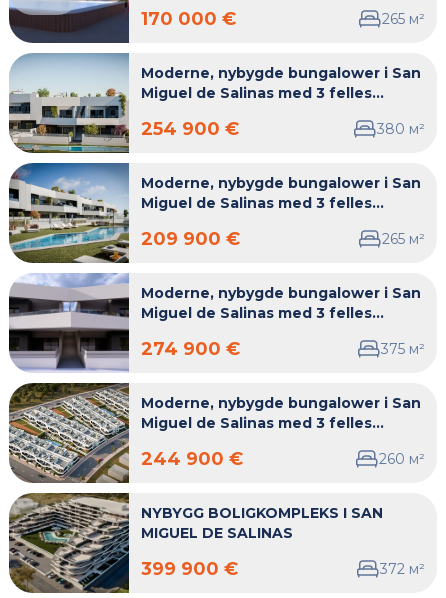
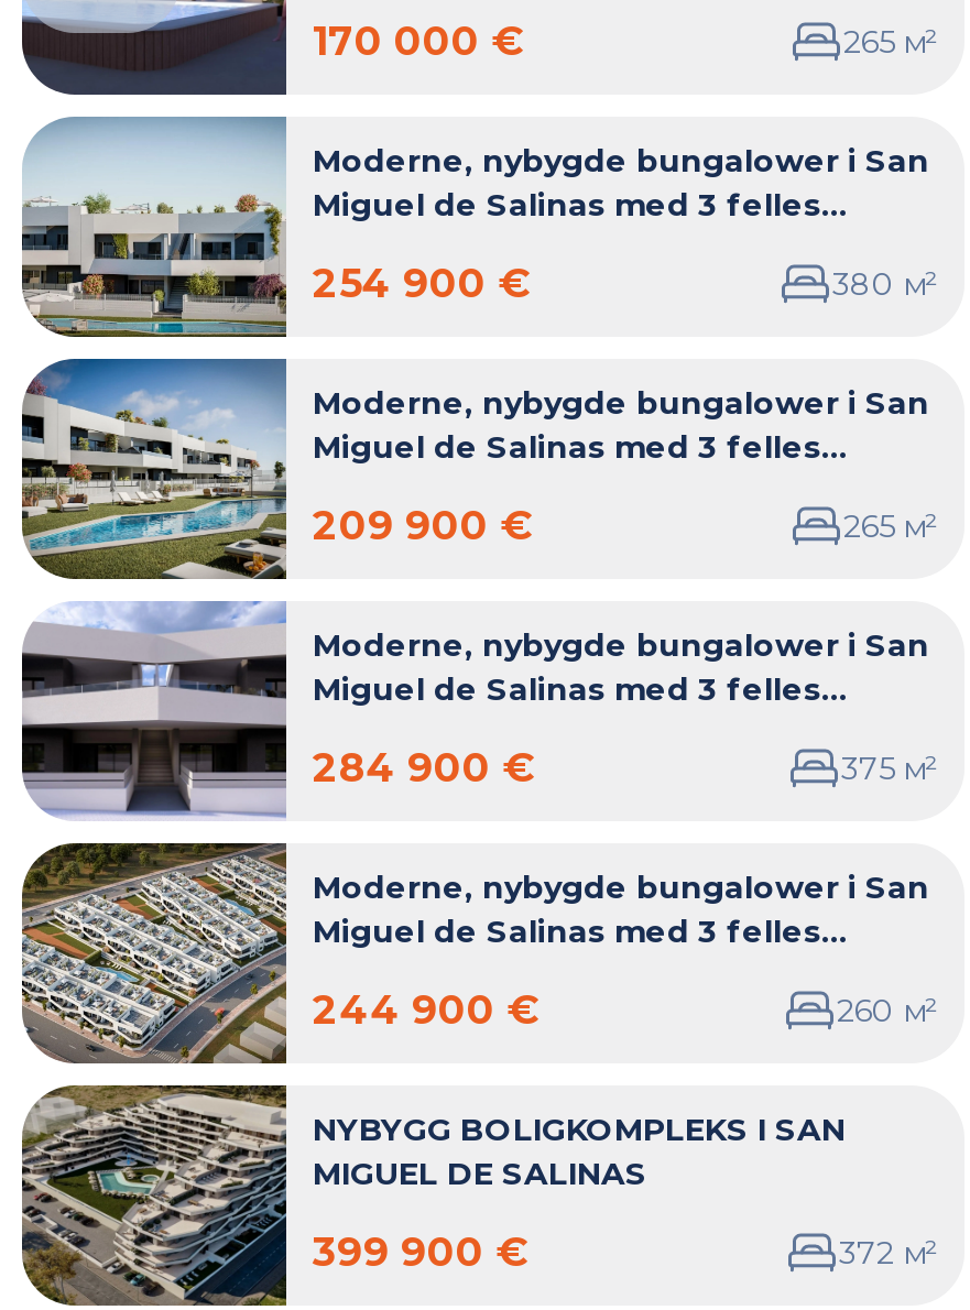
- 274 900 €
+ 284 900 €
